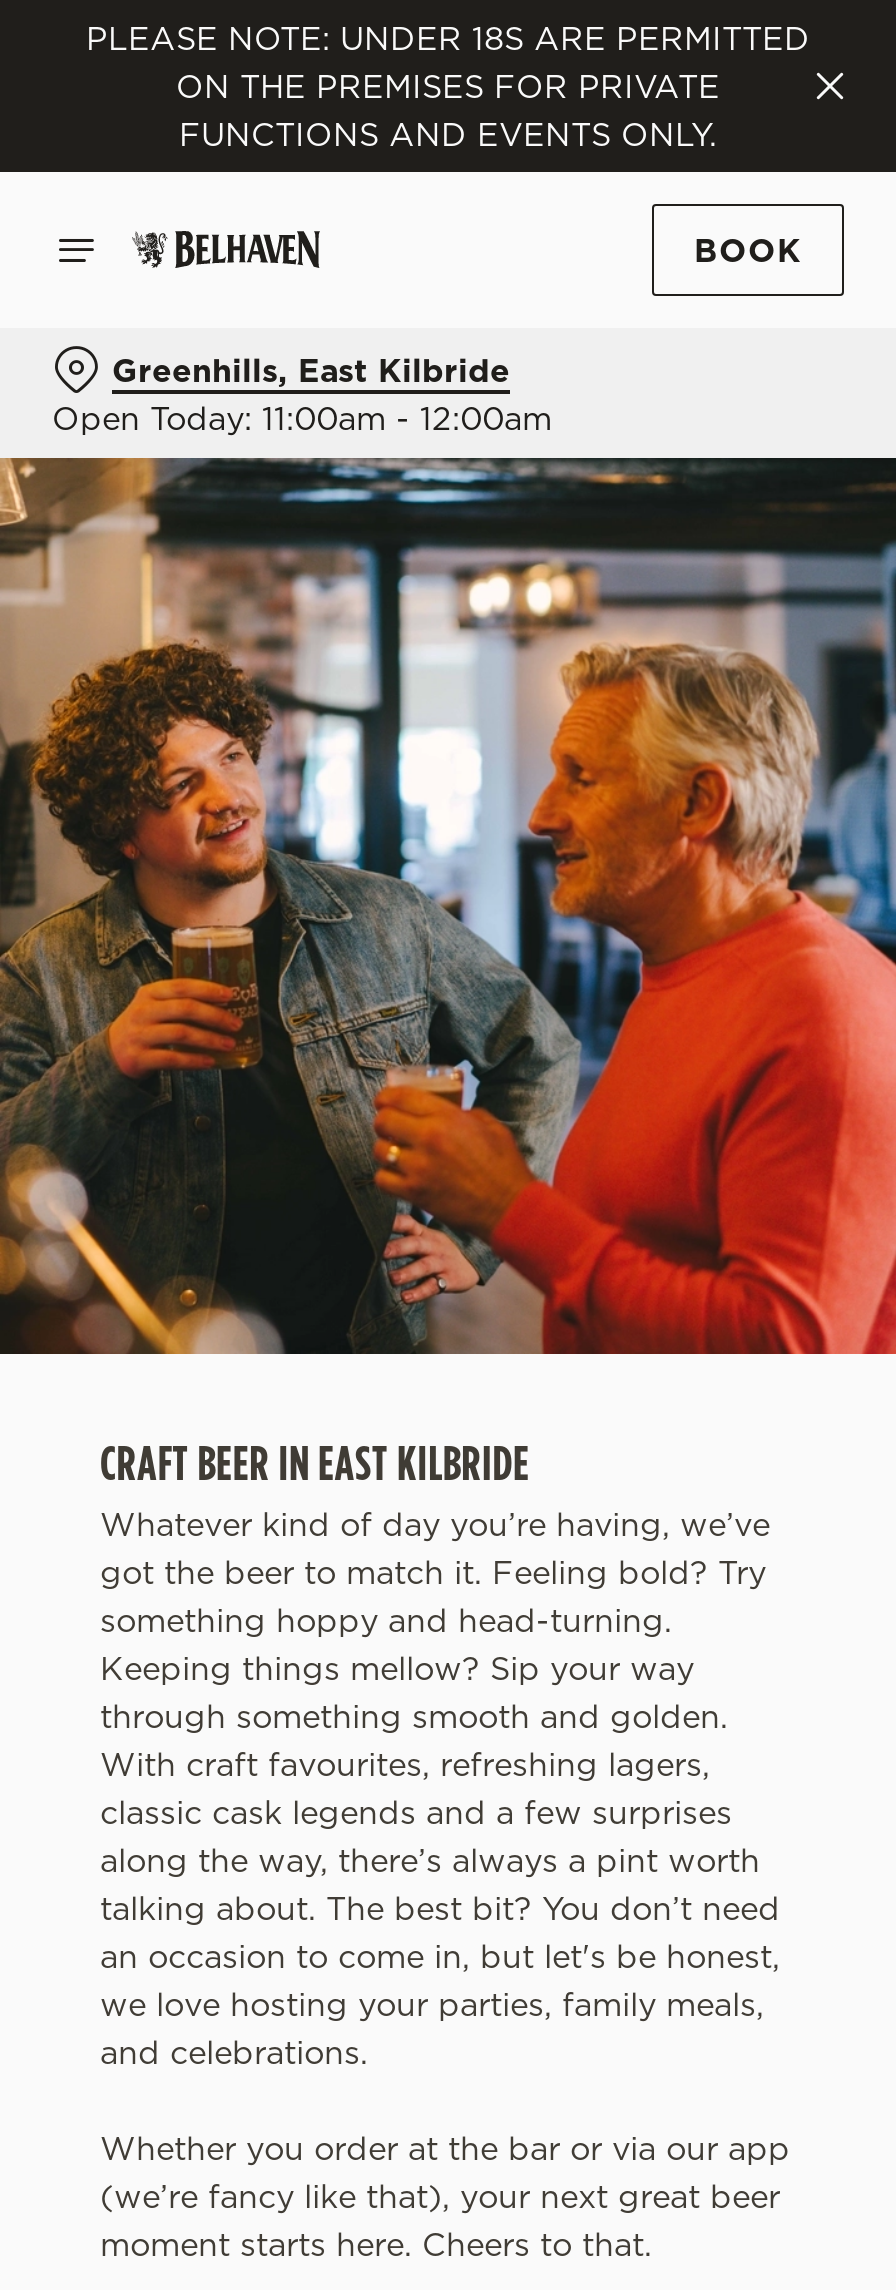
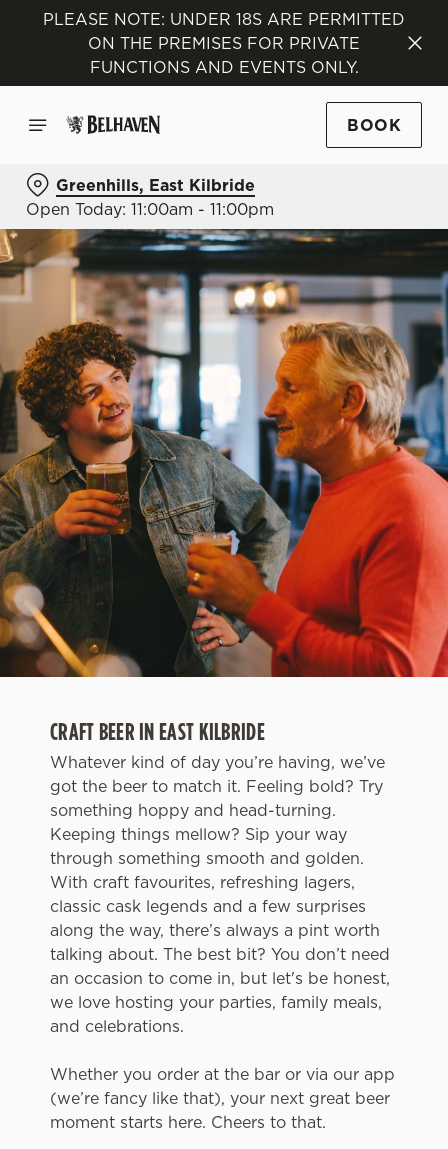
- Open Today: 11:00am - 12:00am
+ Open Today: 11:00am - 11:00pm
